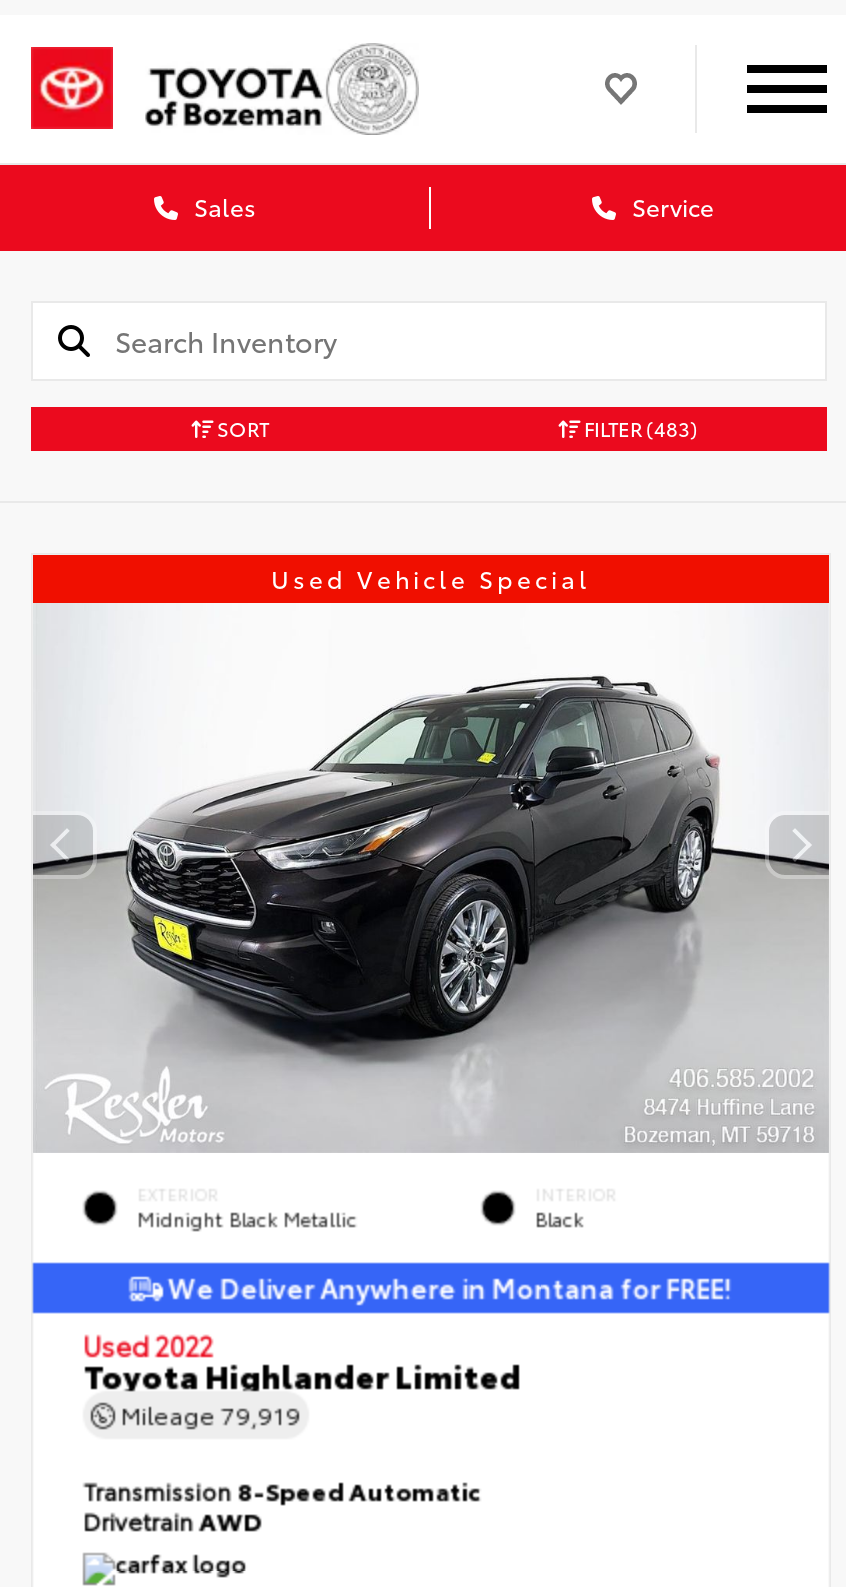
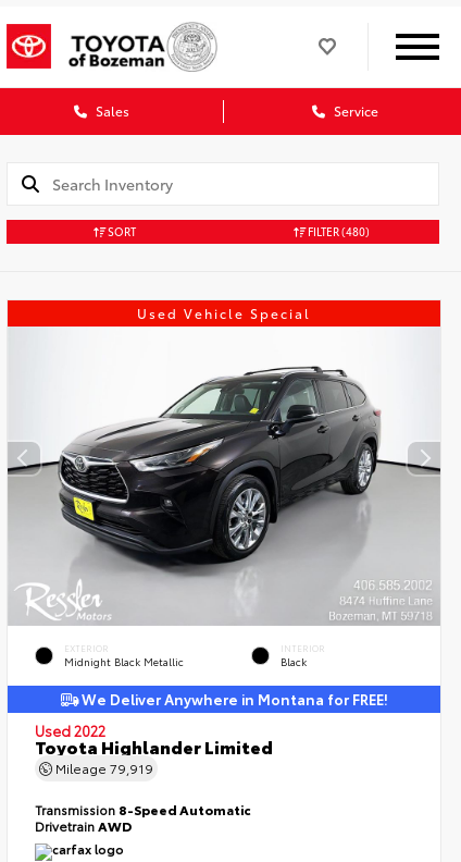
- FILTER (483)
+ FILTER (480)
